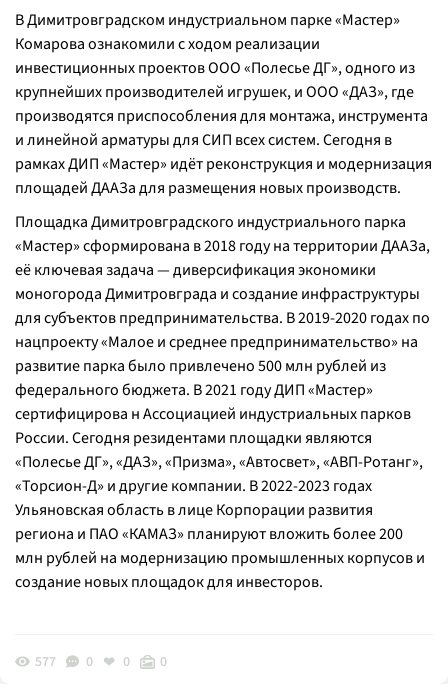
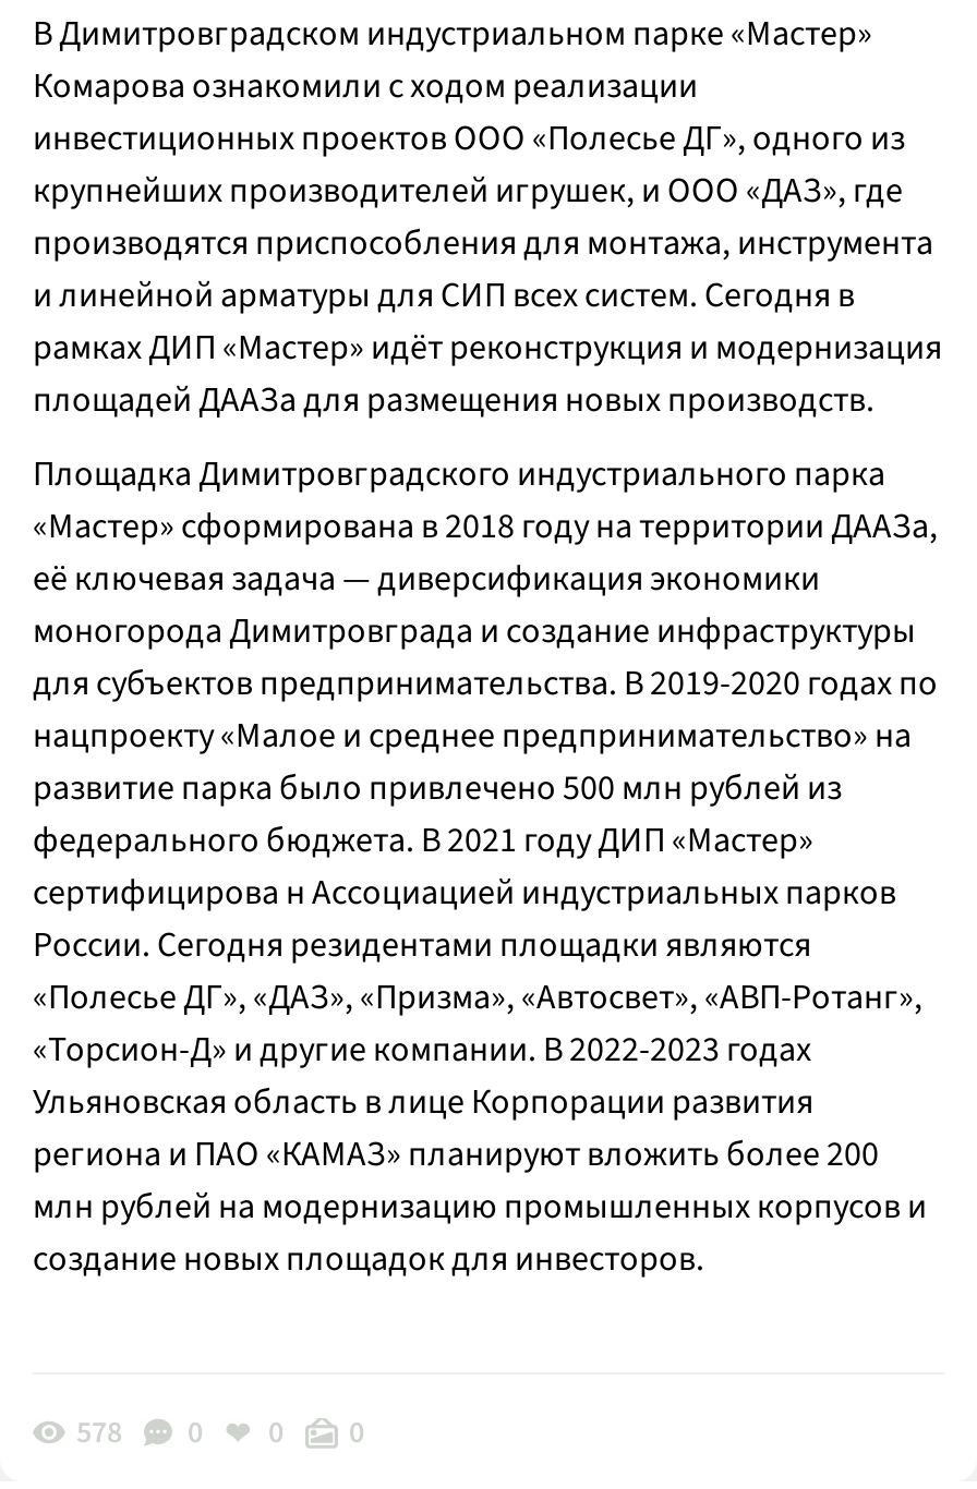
- 577 0 0 0
+ 578 0 0 0
